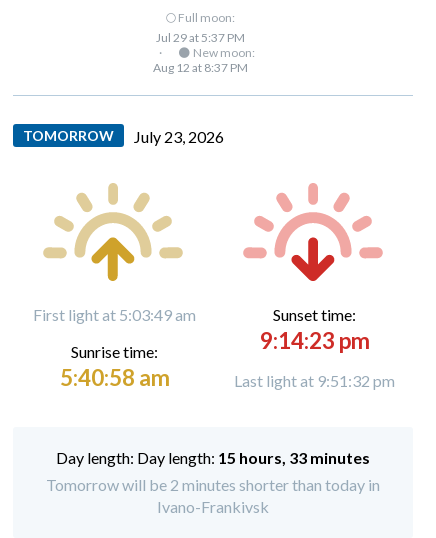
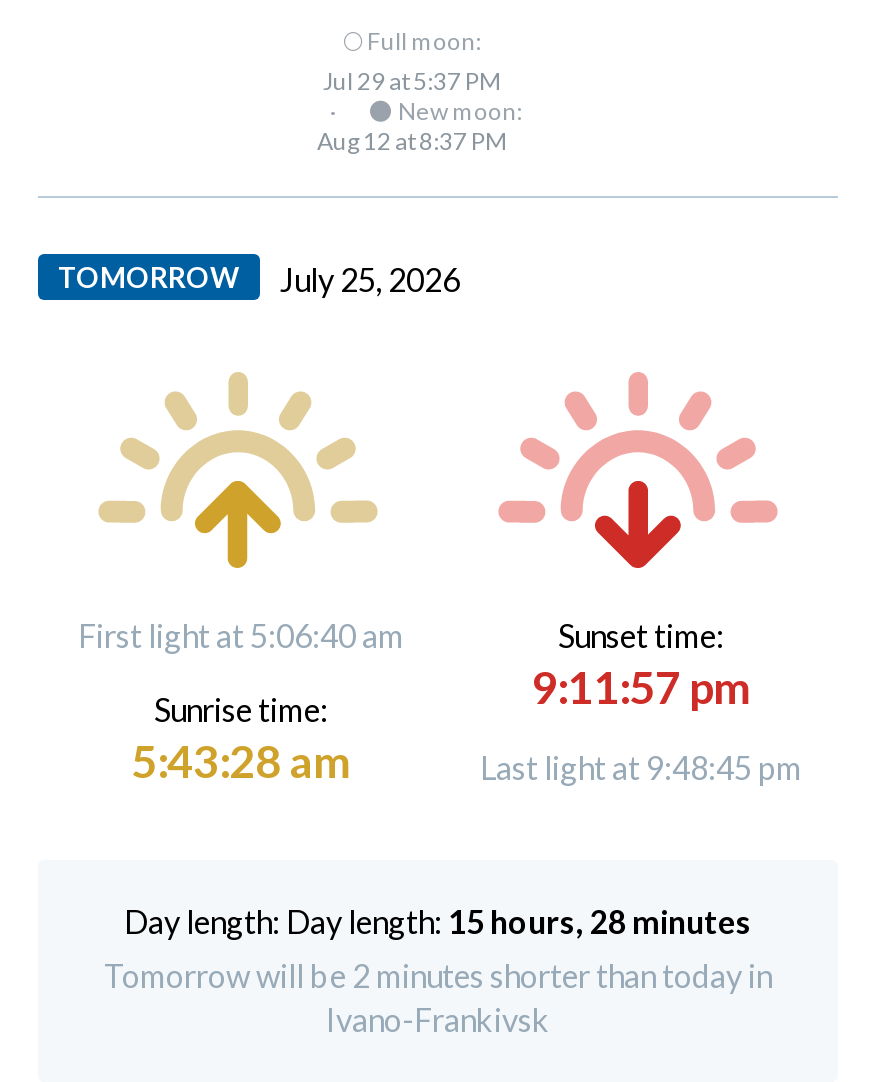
- TOMORROW July 23, 2026
+ TOMORROW July 25, 2026

- First light at 5:03:49 am
+ First light at 5:06:40 am

- 9:14:23 pm
+ 9:11:57 pm

- 5:40:58 am
+ 5:43:28 am

- Last light at 9:51:32 pm
+ Last light at 9:48:45 pm

- Day length: 15 hours, 33 minutes
+ Day length: 15 hours, 28 minutes
